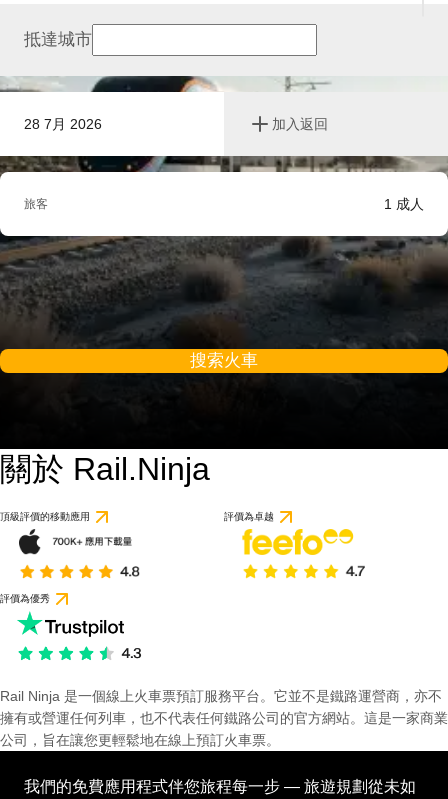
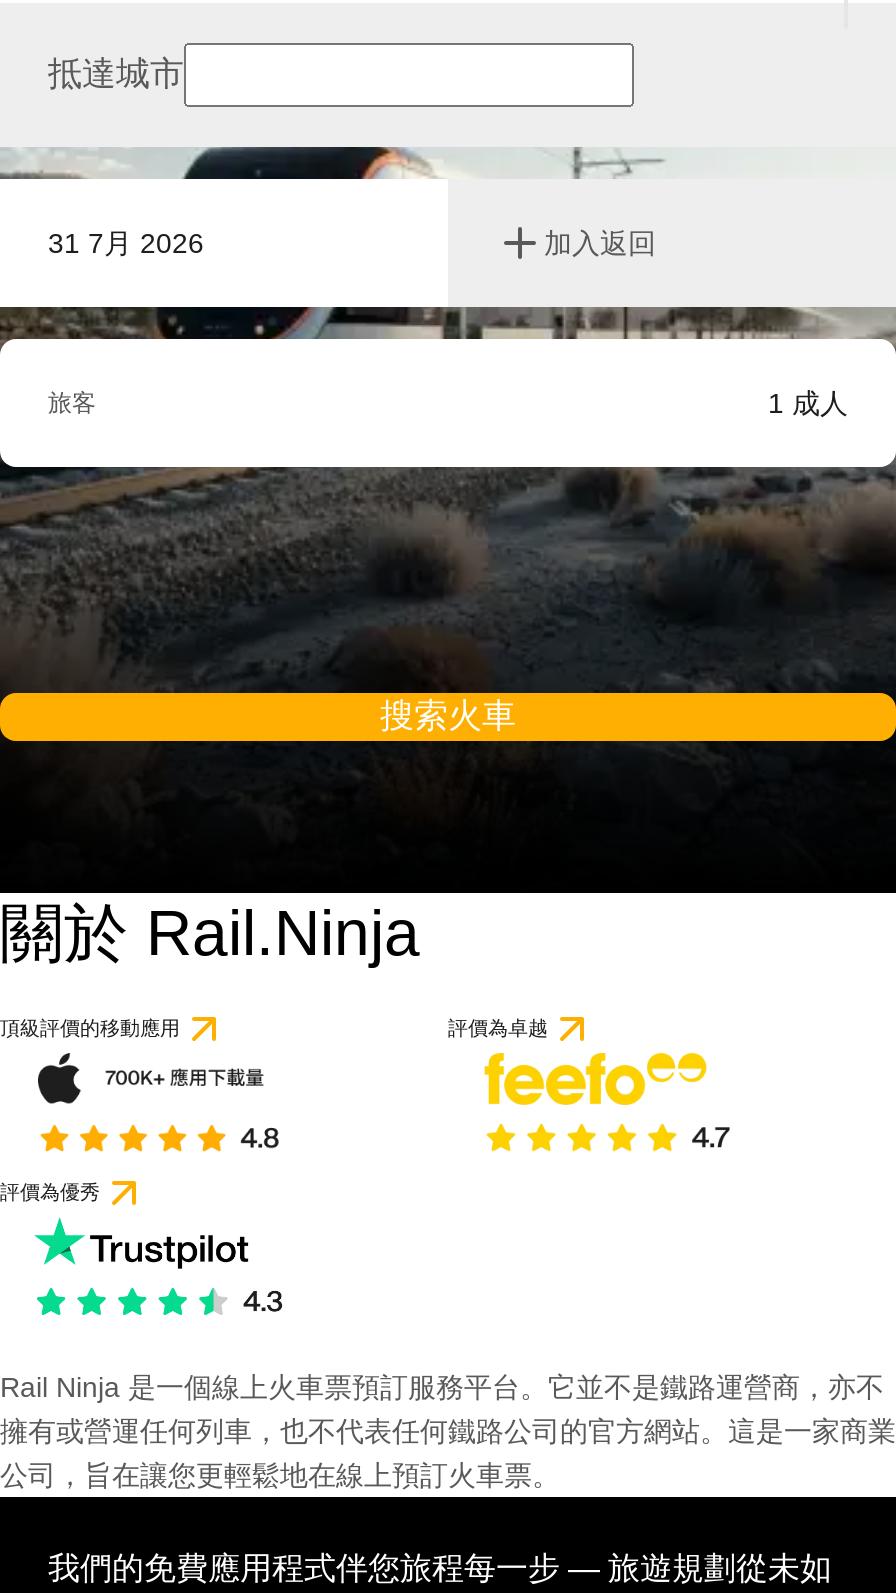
- 28 7月 2026
+ 31 7月 2026
